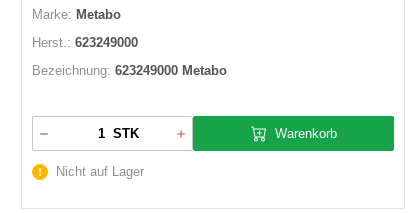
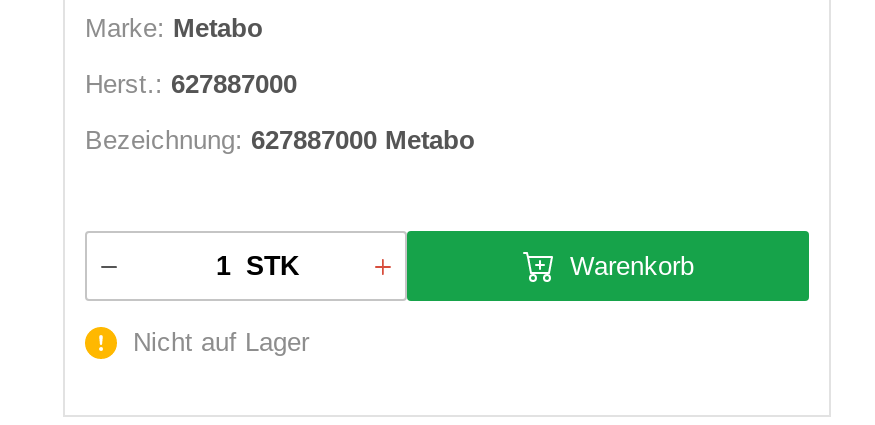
- Herst.: 623249000
+ Herst.: 627887000

- Bezeichnung: 623249000 Metabo
+ Bezeichnung: 627887000 Metabo
